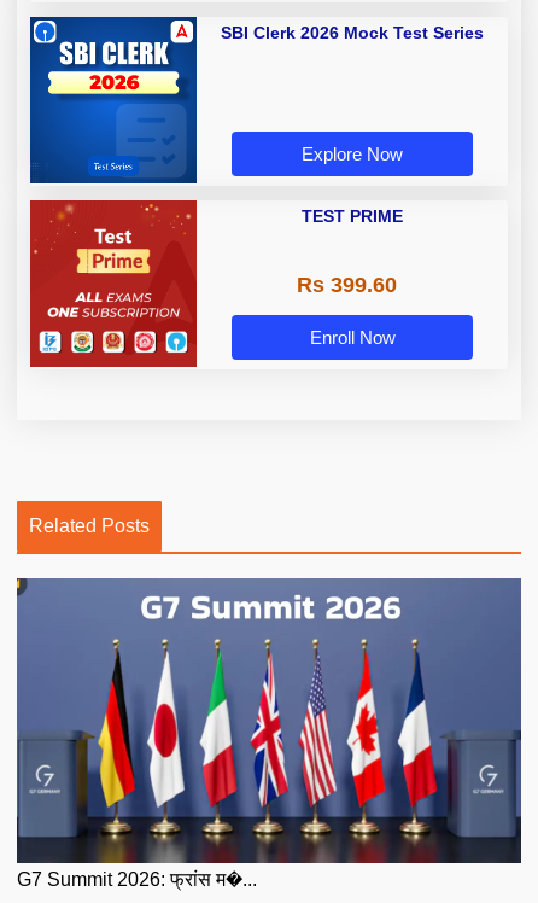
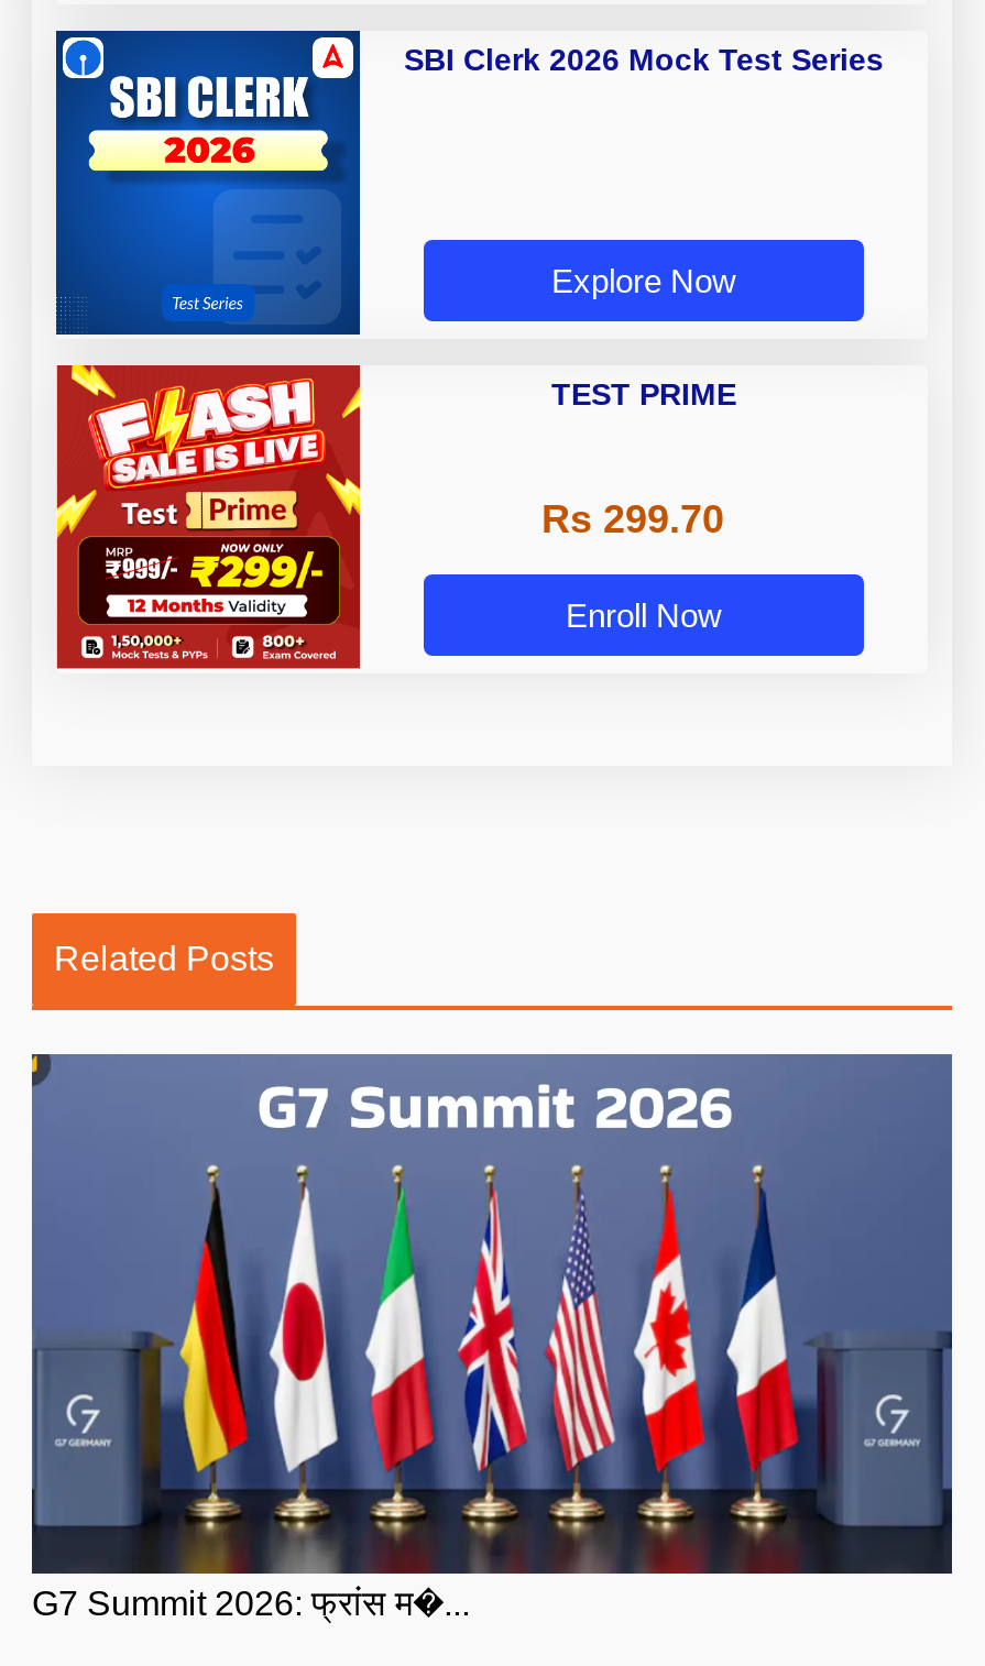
- [image]
+ [image]

- Rs 399.60
+ Rs 299.70
